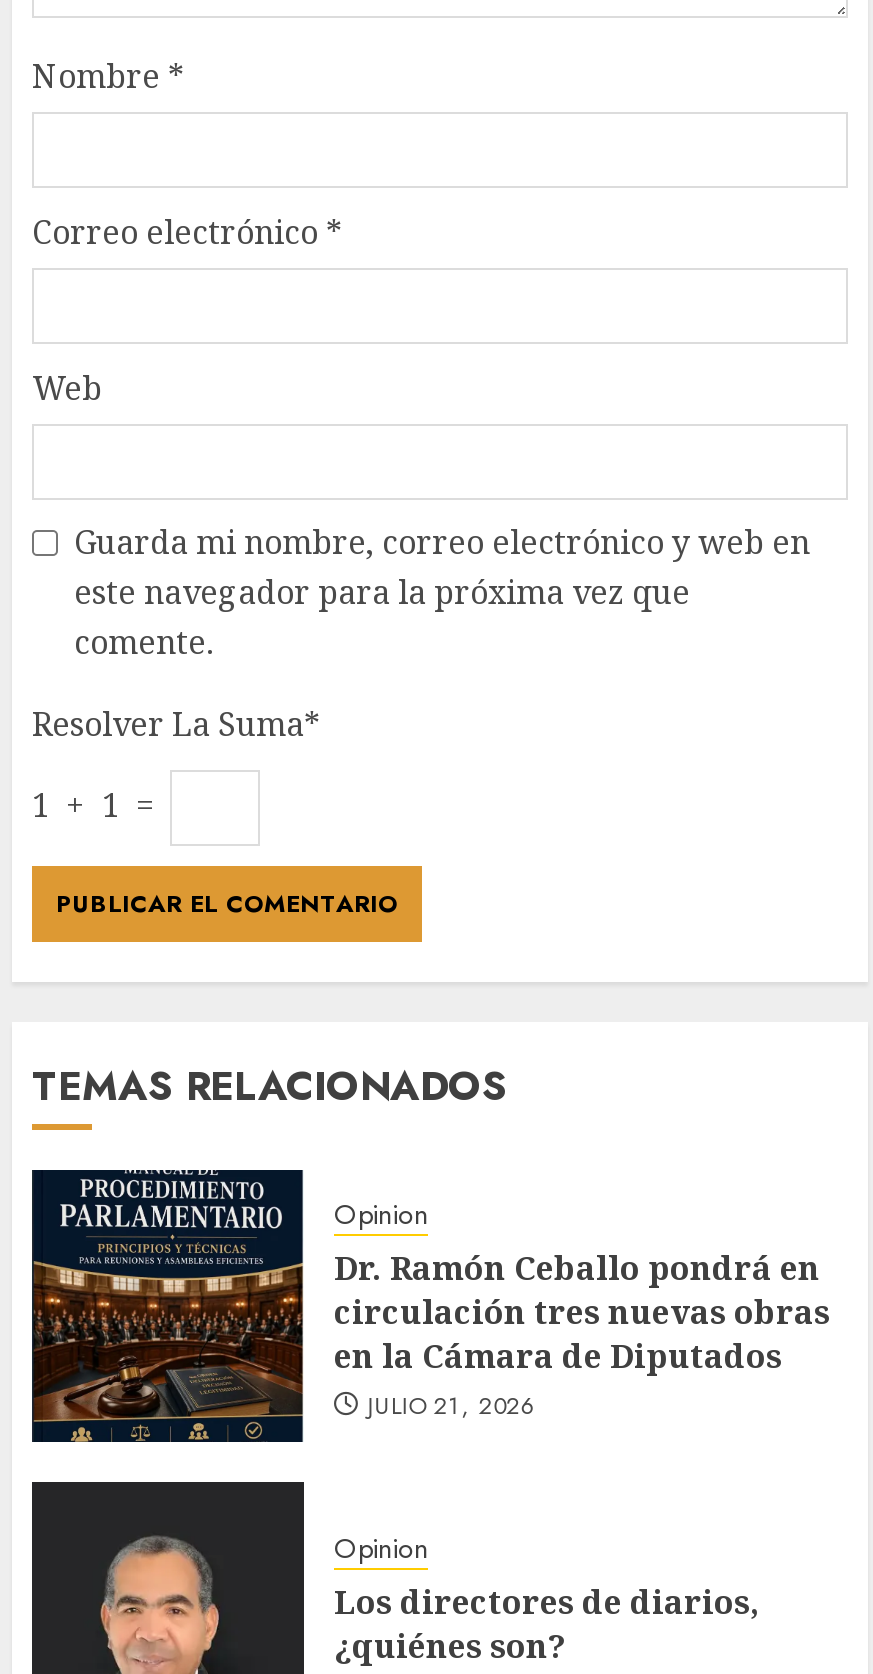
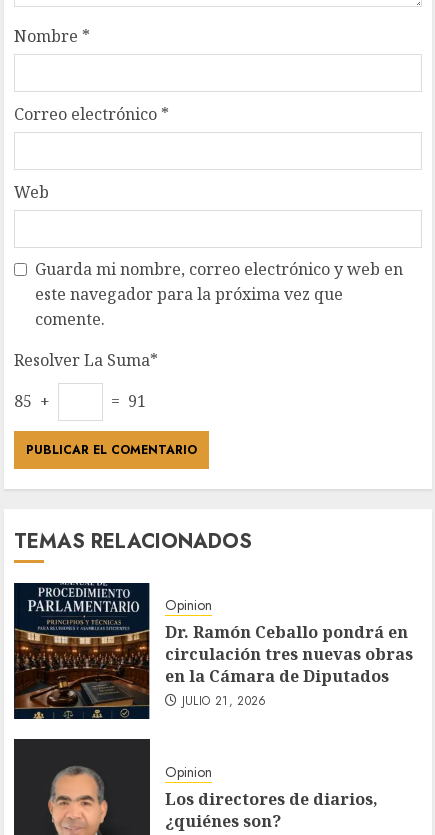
- 1 + 1 =
+ 85 +
+ = 91
